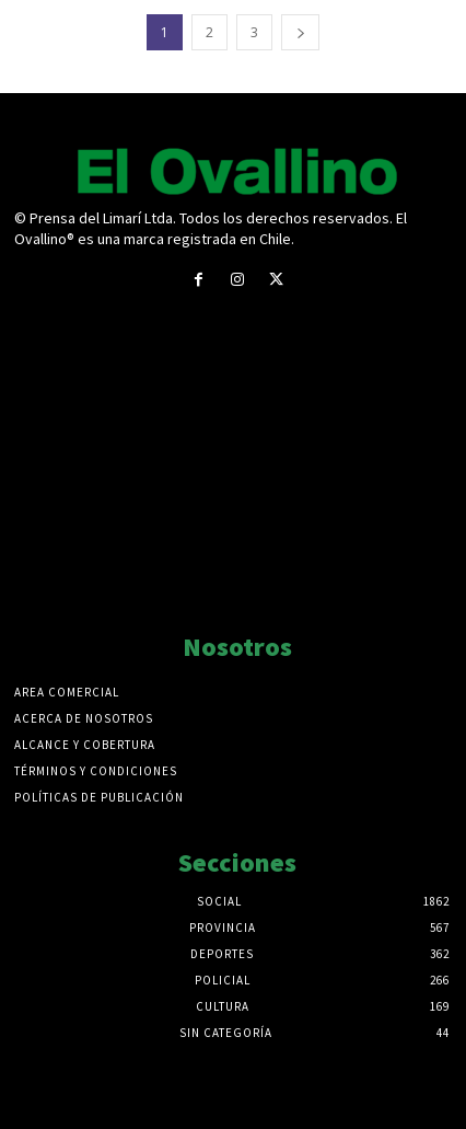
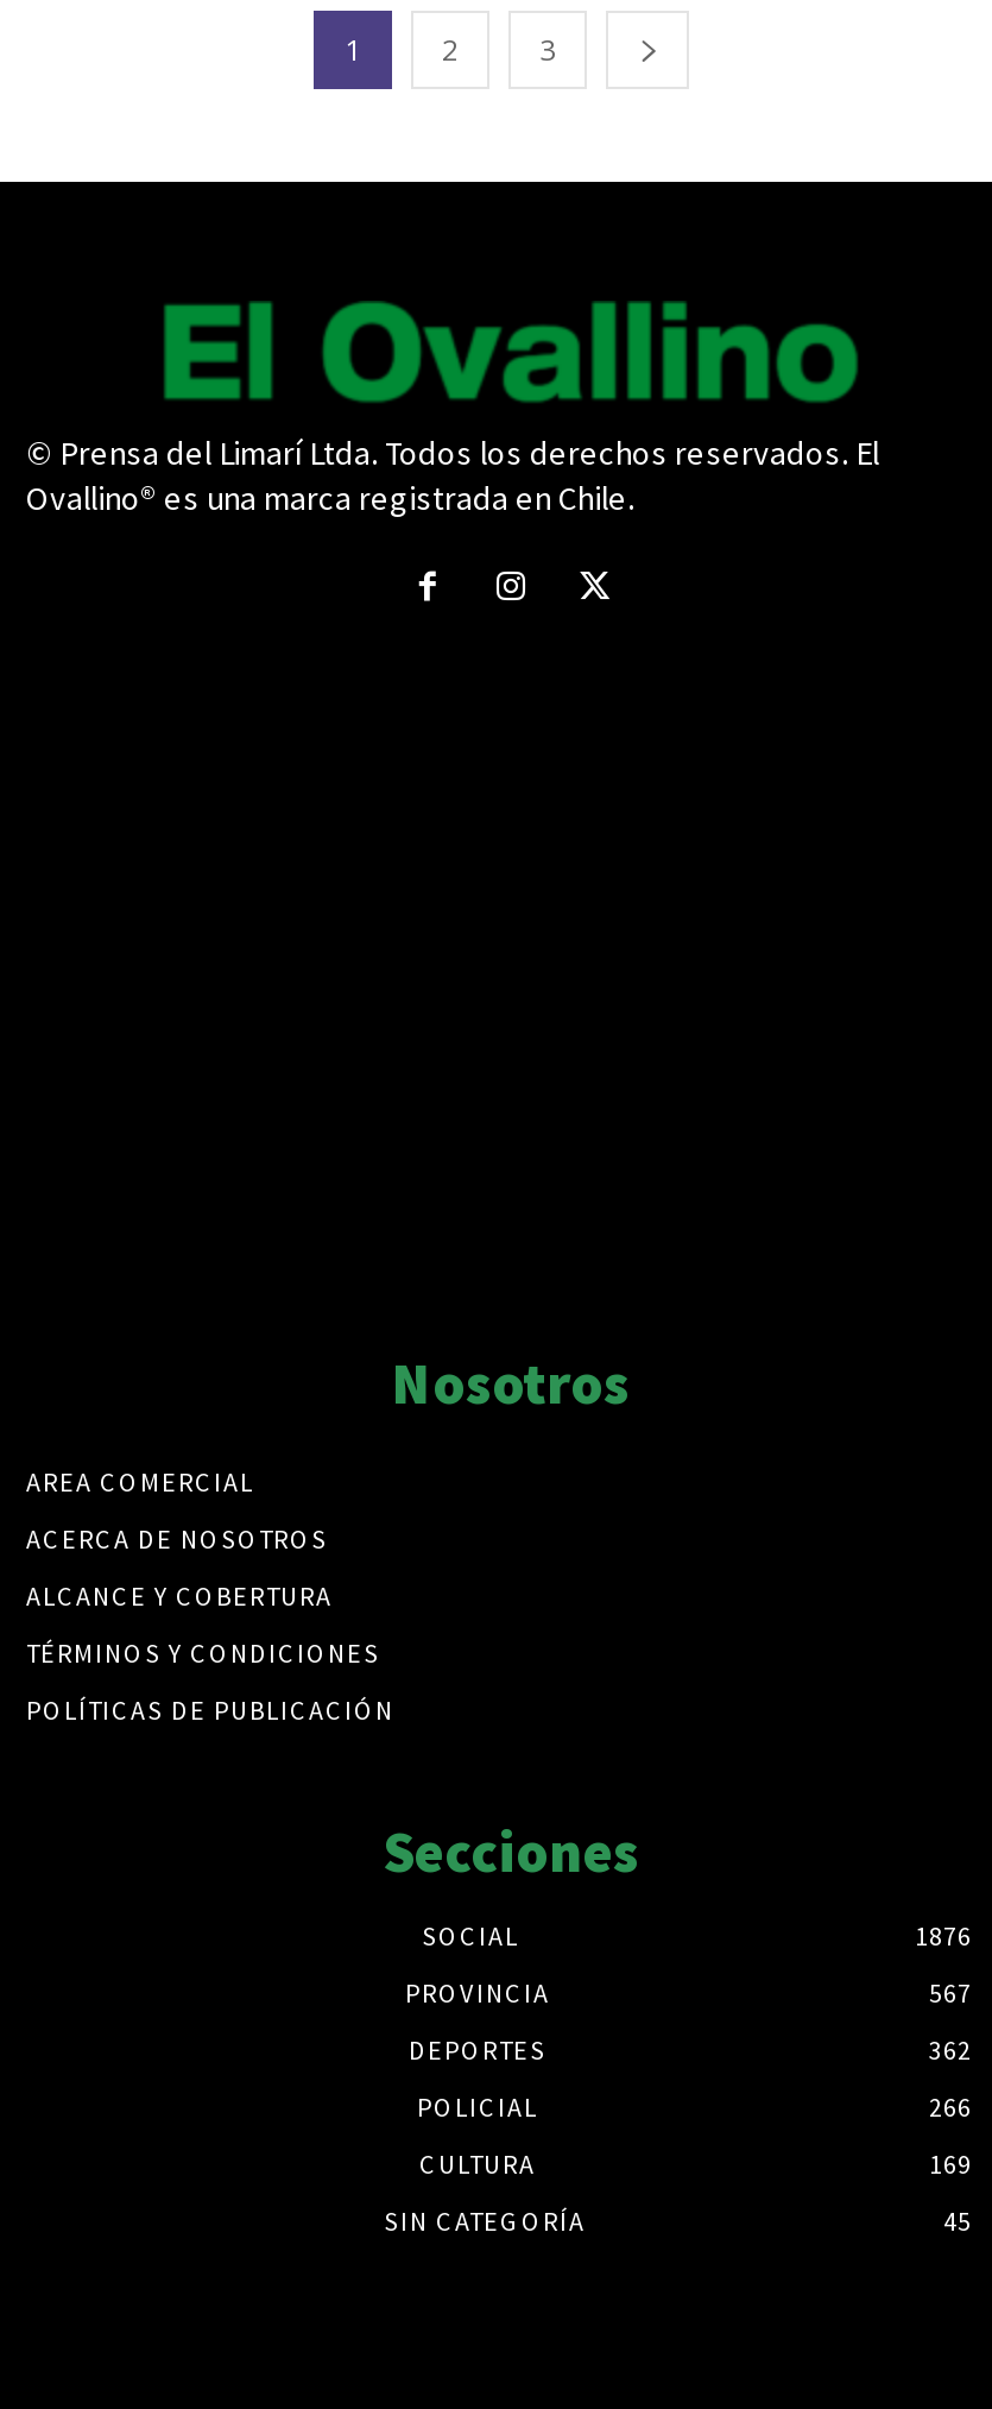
- 1862
+ 1876

- 44
+ 45
